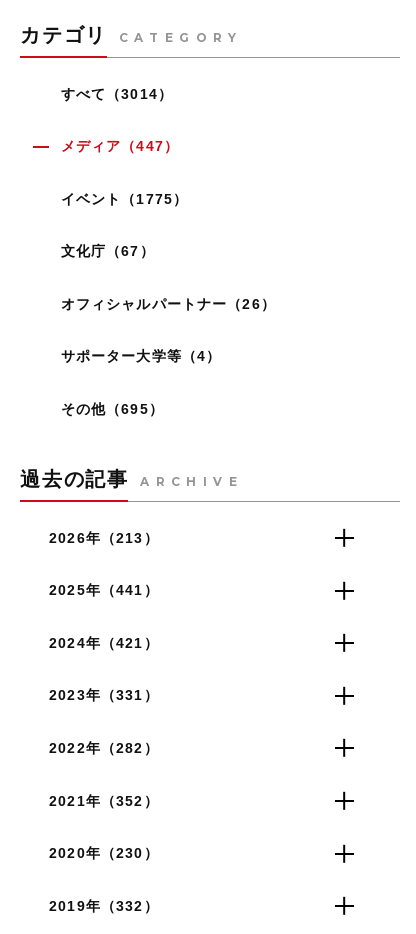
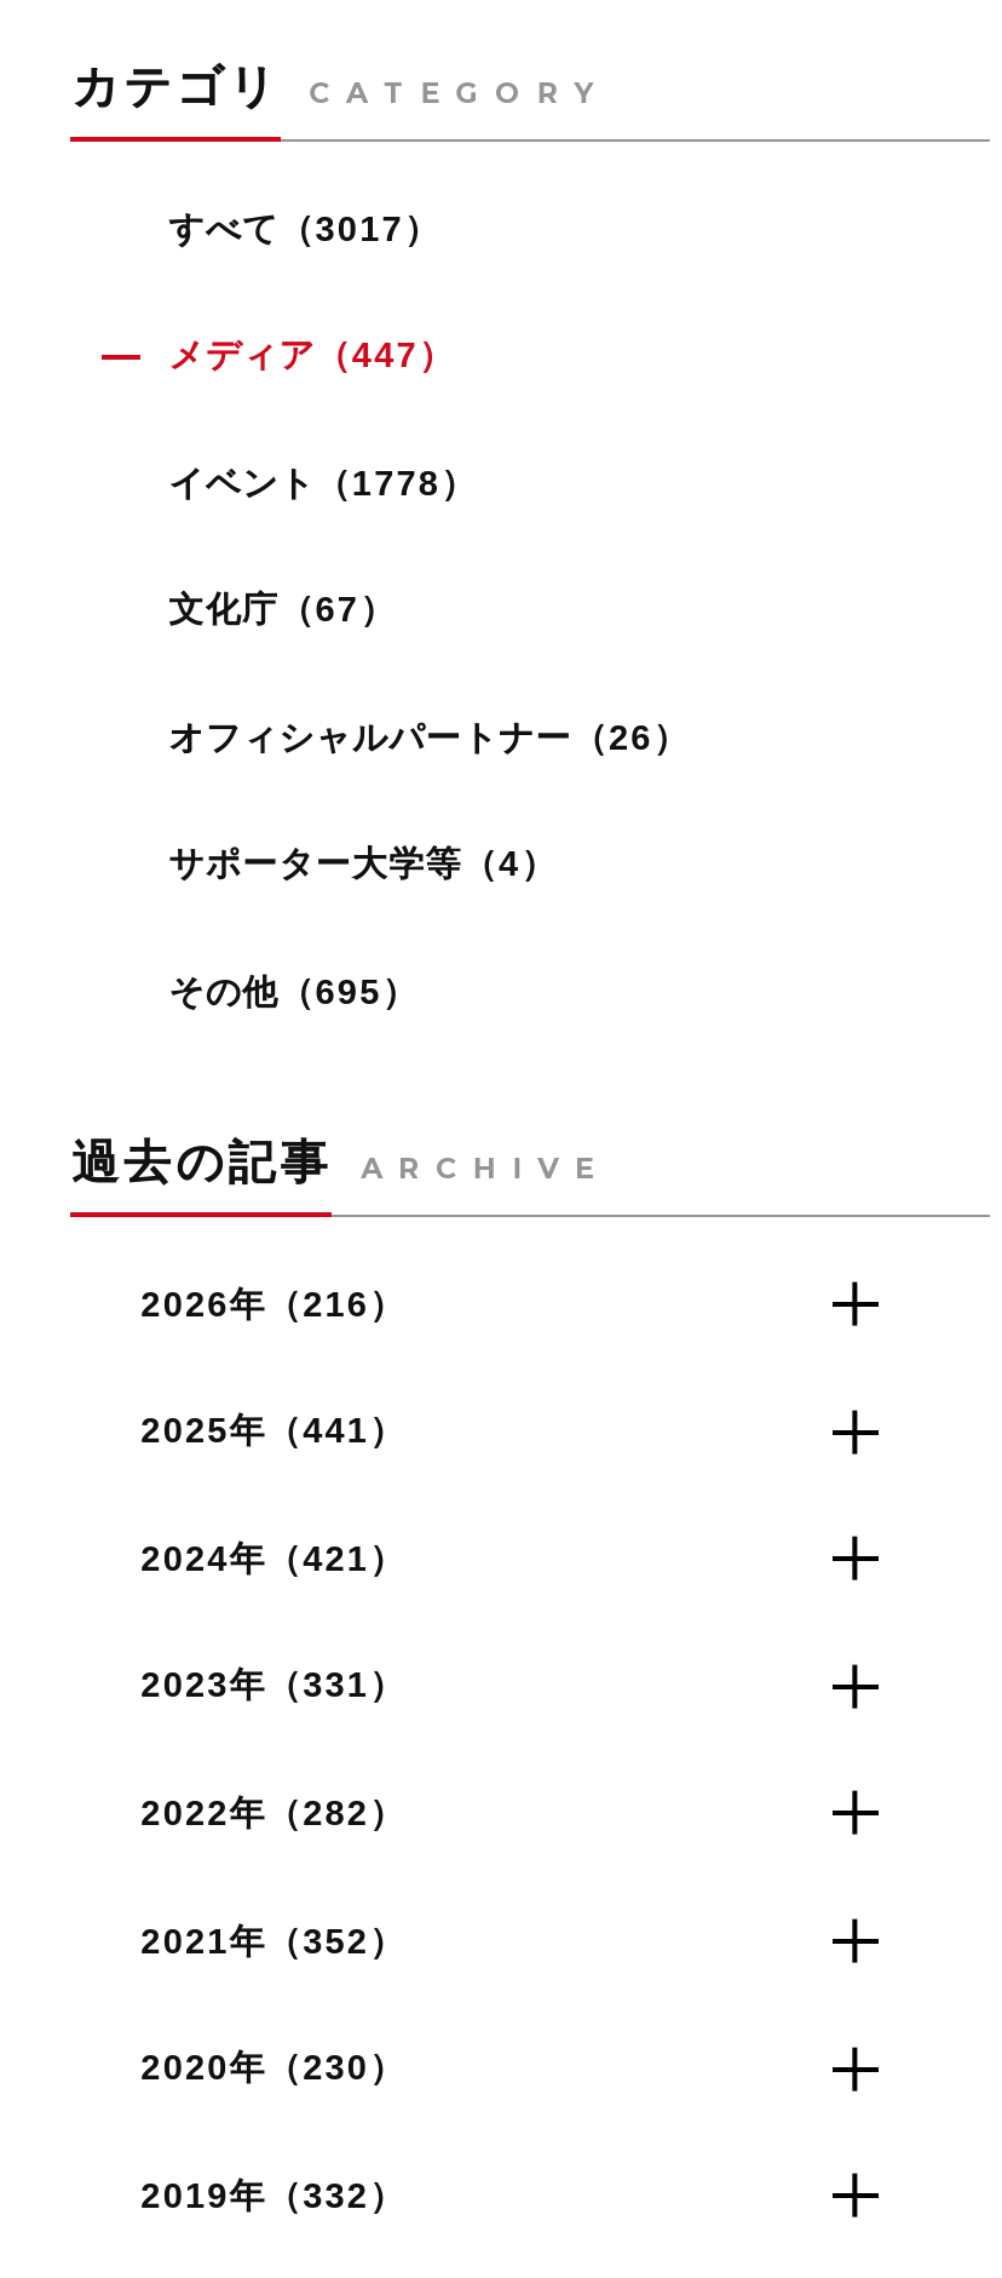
- すべて（3014）
+ すべて（3017）

- イベント（1775）
+ イベント（1778）

- 2026年（213）
+ 2026年（216）
